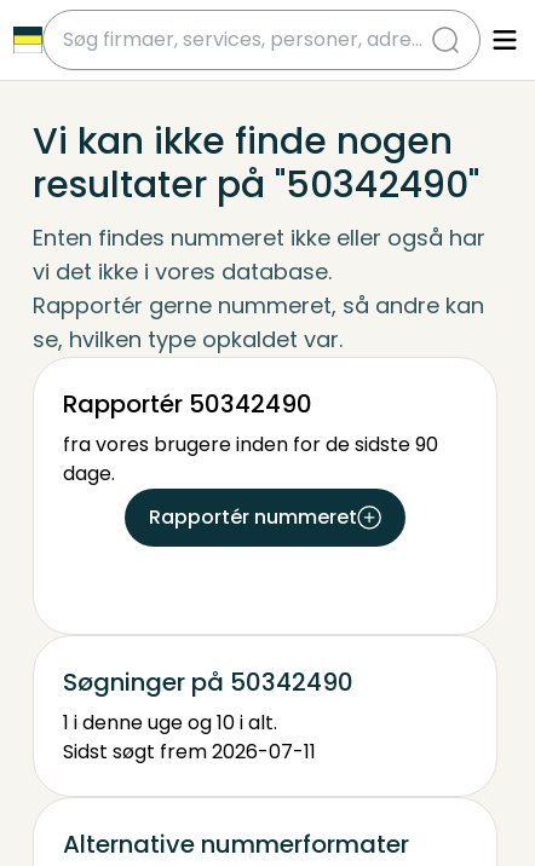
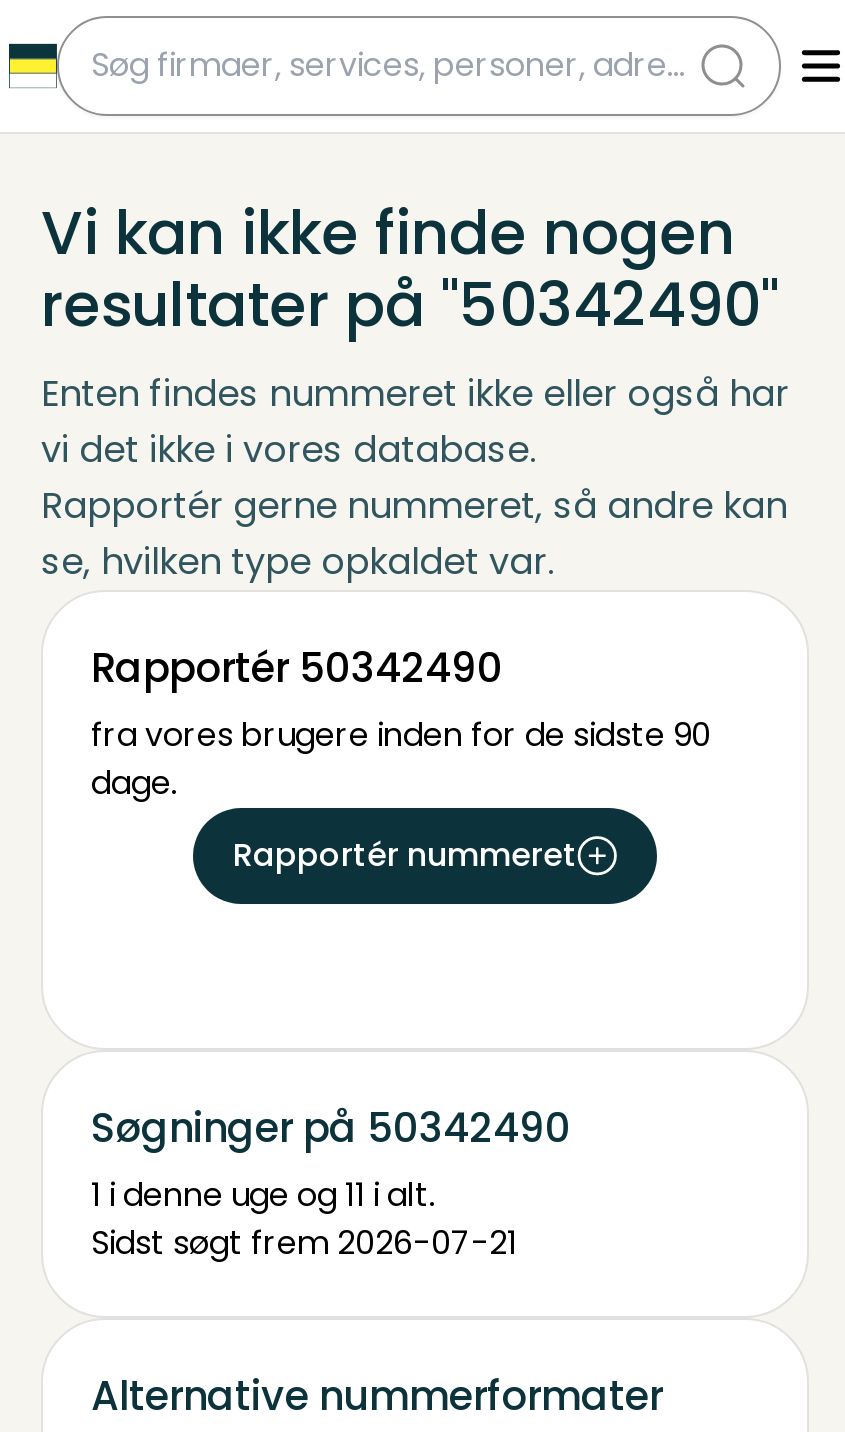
- 1 i denne uge og 10 i alt.
+ 1 i denne uge og 11 i alt.

- Sidst søgt frem 2026-07-11
+ Sidst søgt frem 2026-07-21
